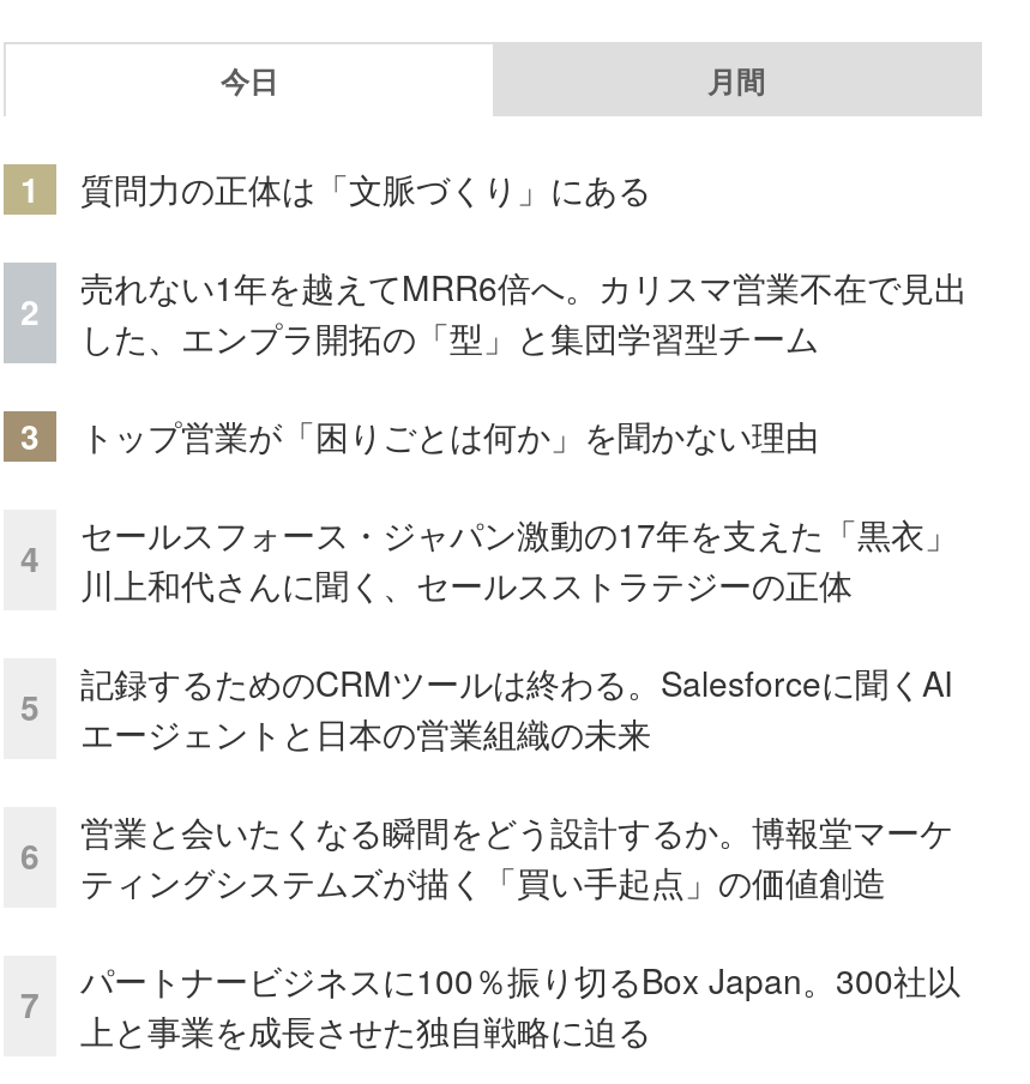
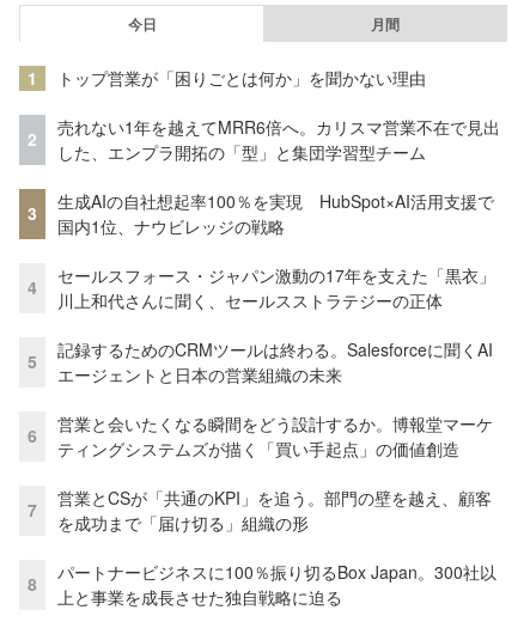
- 質問力の正体は「文脈づくり」にある

+ 生成AIの自社想起率100％を実現 HubSpot×AI活用支援で
+ 国内1位、ナウビレッジの戦略

moved up: トップ営業が「困りごとは何か」を聞かない理由

+ 営業とCSが「共通のKPI」を追う。部門の壁を越え、顧客
+ を成功まで「届け切る」組織の形
+ 8
